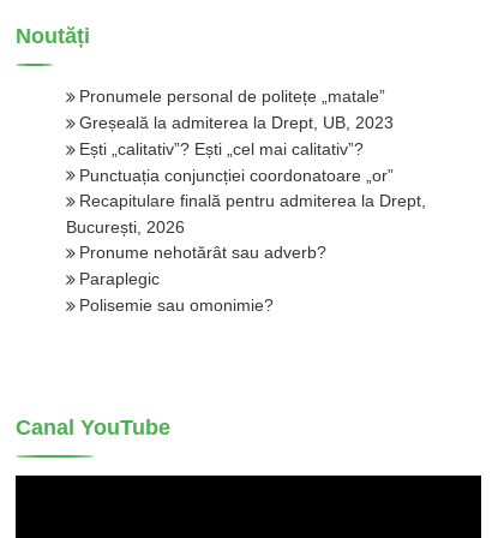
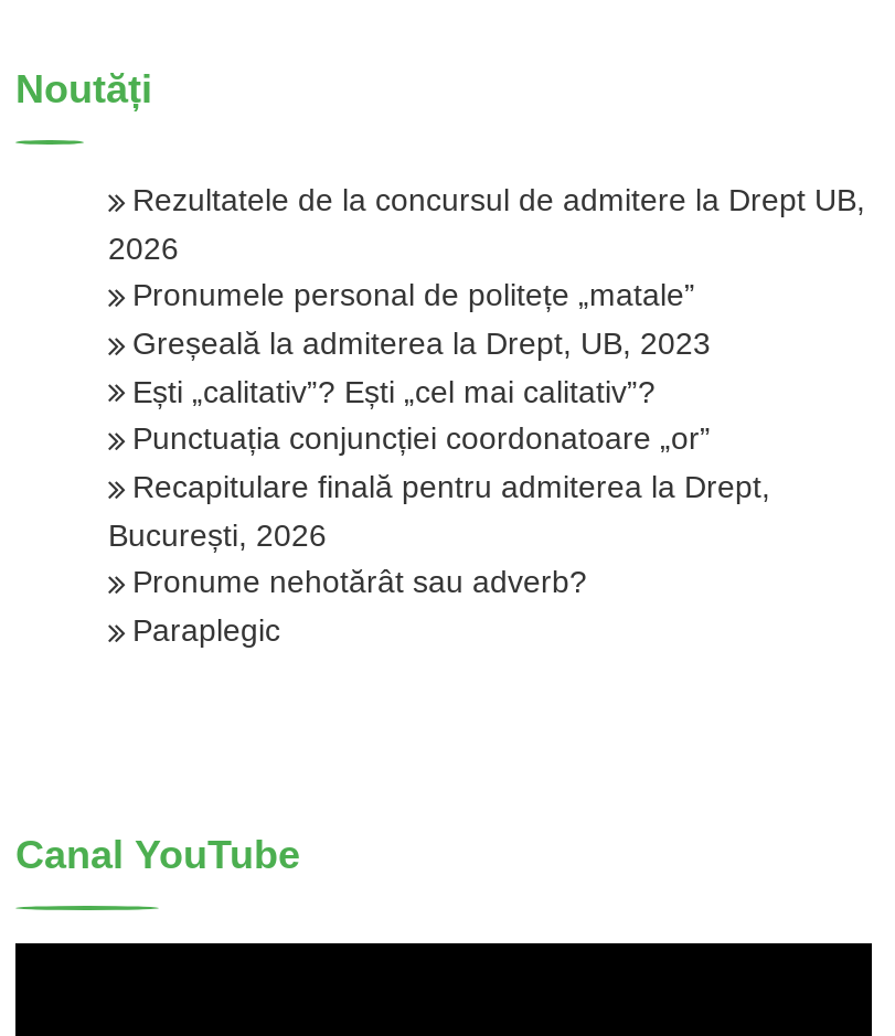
+ Rezultatele de la concursul de admitere la Drept UB,
+ 2026

moved down: Pronumele personal de politețe „matale” | Greșeală la admiterea la Drept, UB, 2023 | Ești „calitativ”? Ești „cel mai calitativ”? | Punctuația conjuncției coordonatoare „or” | Recapitulare finală pentru admiterea la Drept, | București, 2026 | Pronume nehotărât sau adverb? | Paraplegic

- Polisemie sau omonimie?
